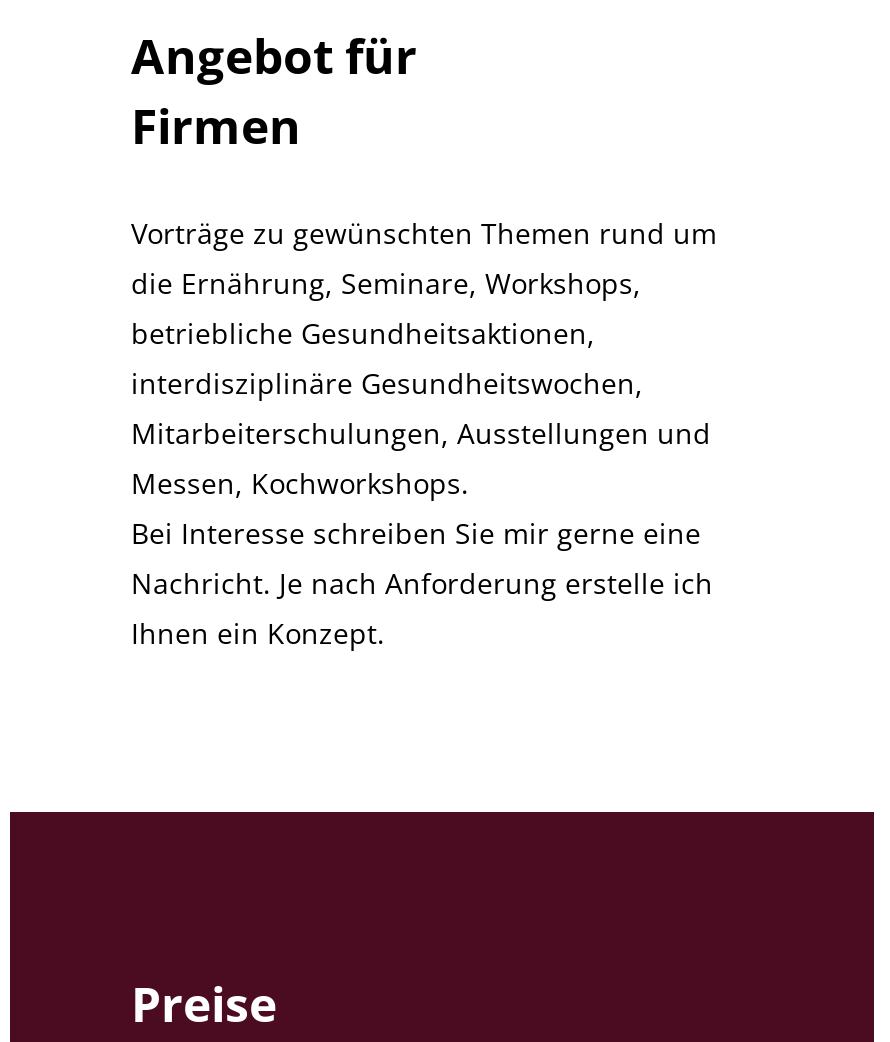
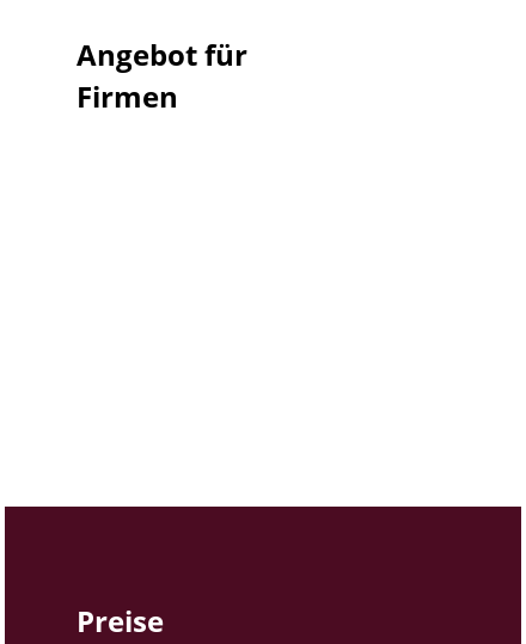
- Vorträge zu gewünschten Themen rund um
- die Ernährung, Seminare, Workshops,
- betriebliche Gesundheitsaktionen,
- interdisziplinäre Gesundheitswochen,
- Mitarbeiterschulungen, Ausstellungen und
- Messen, Kochworkshops.
- Bei Interesse schreiben Sie mir gerne eine
- Nachricht. Je nach Anforderung erstelle ich
- Ihnen ein Konzept.
